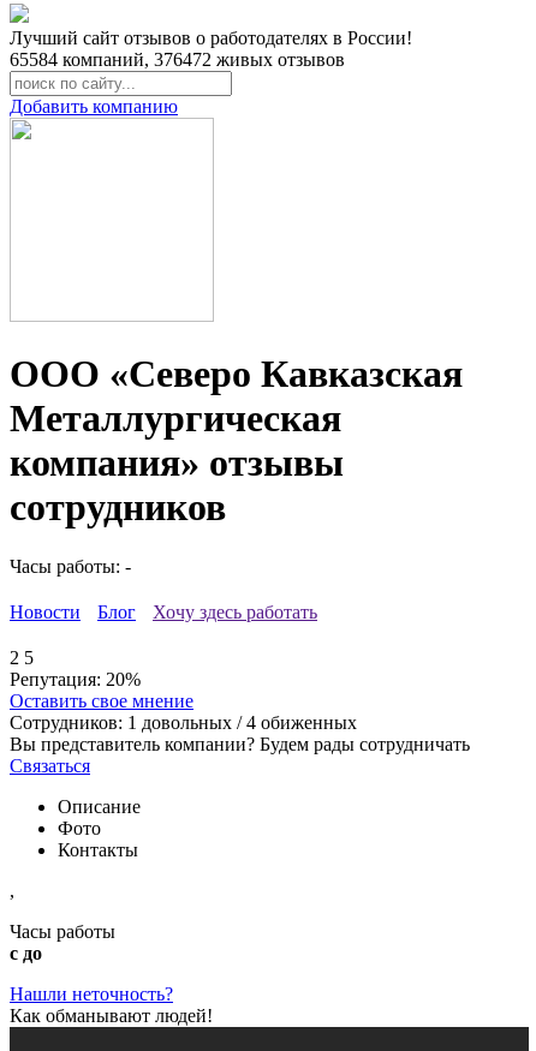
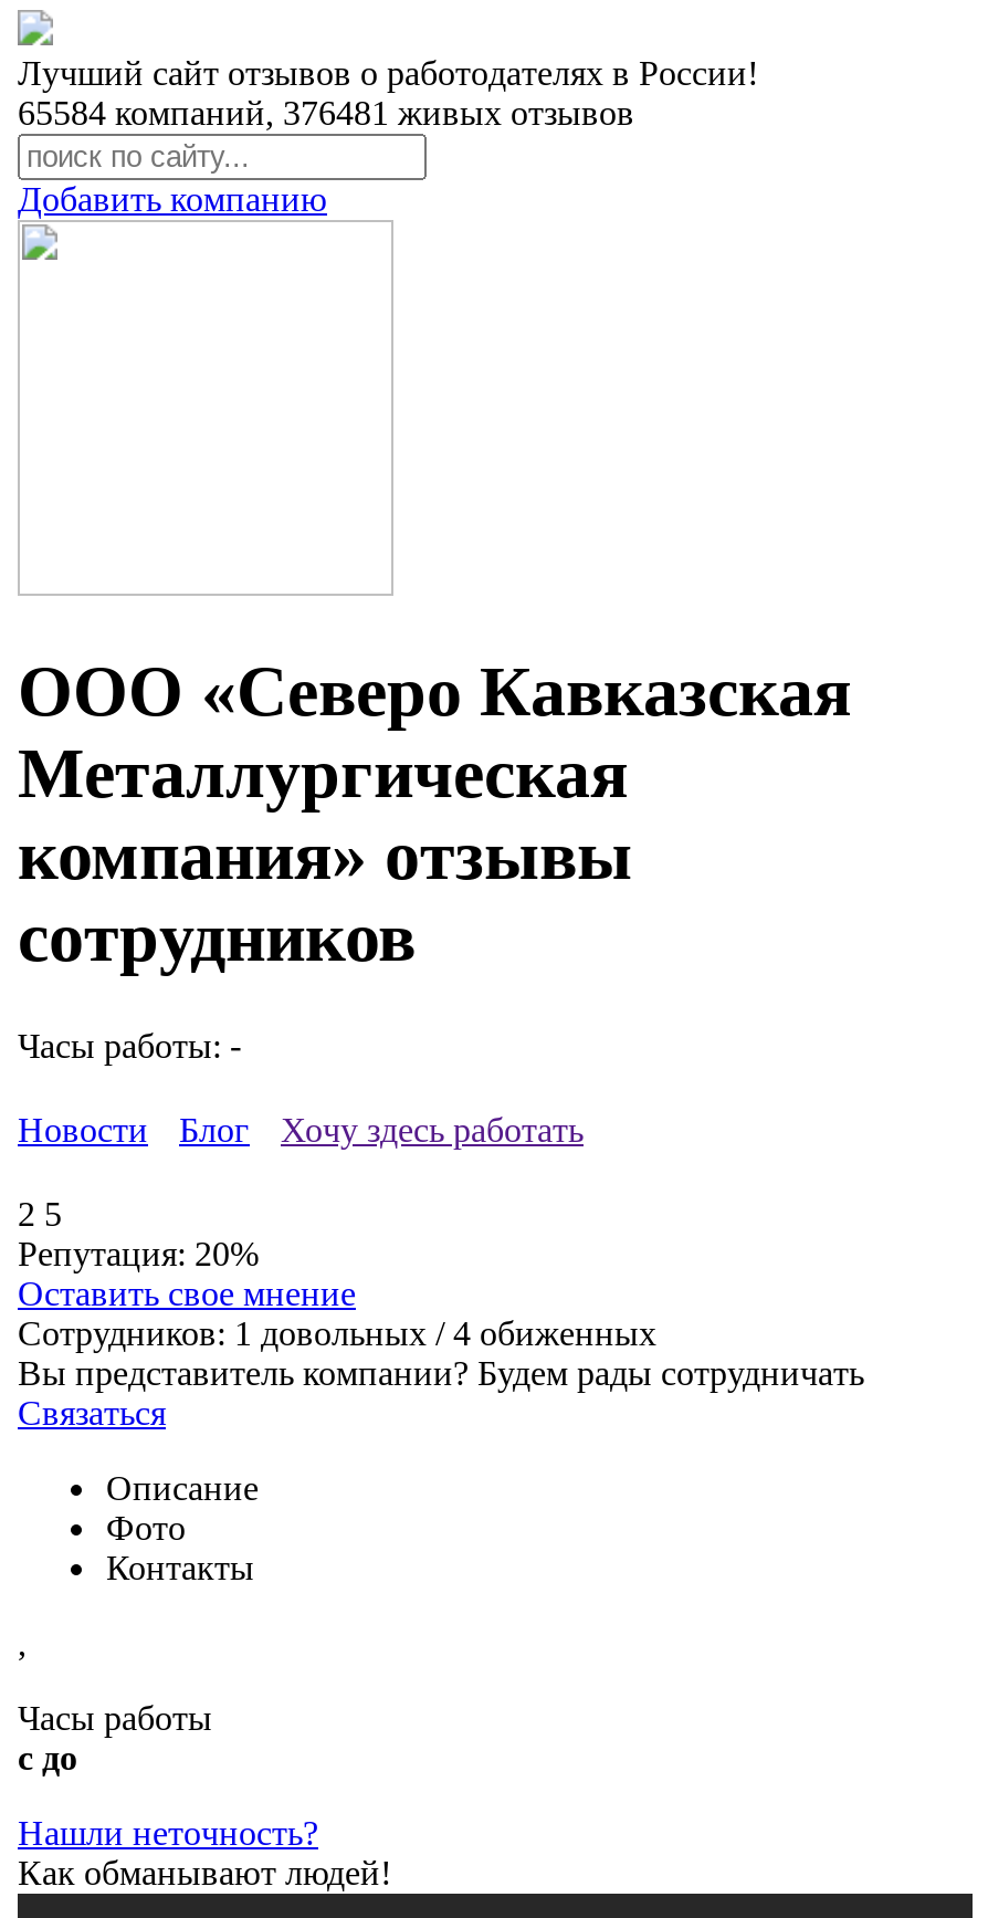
- 65584 компаний, 376472живых отзывов
+ 65584 компаний, 376481живых отзывов
